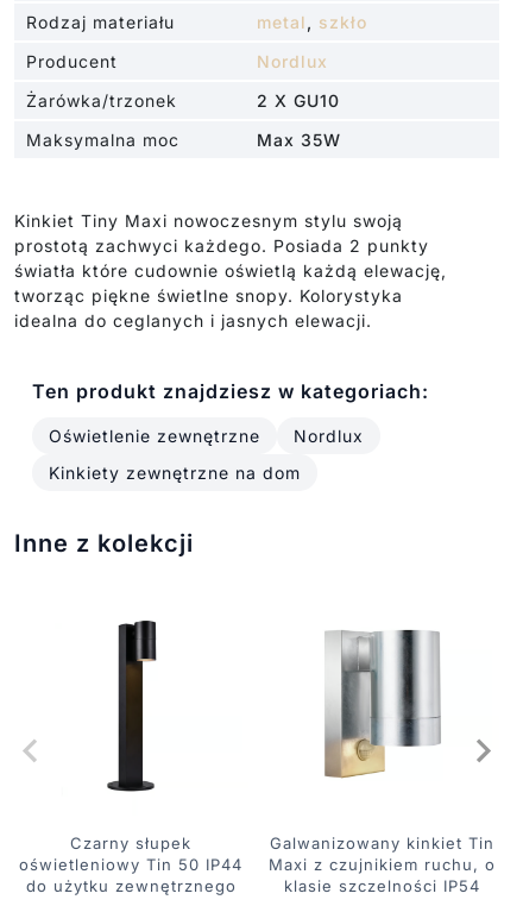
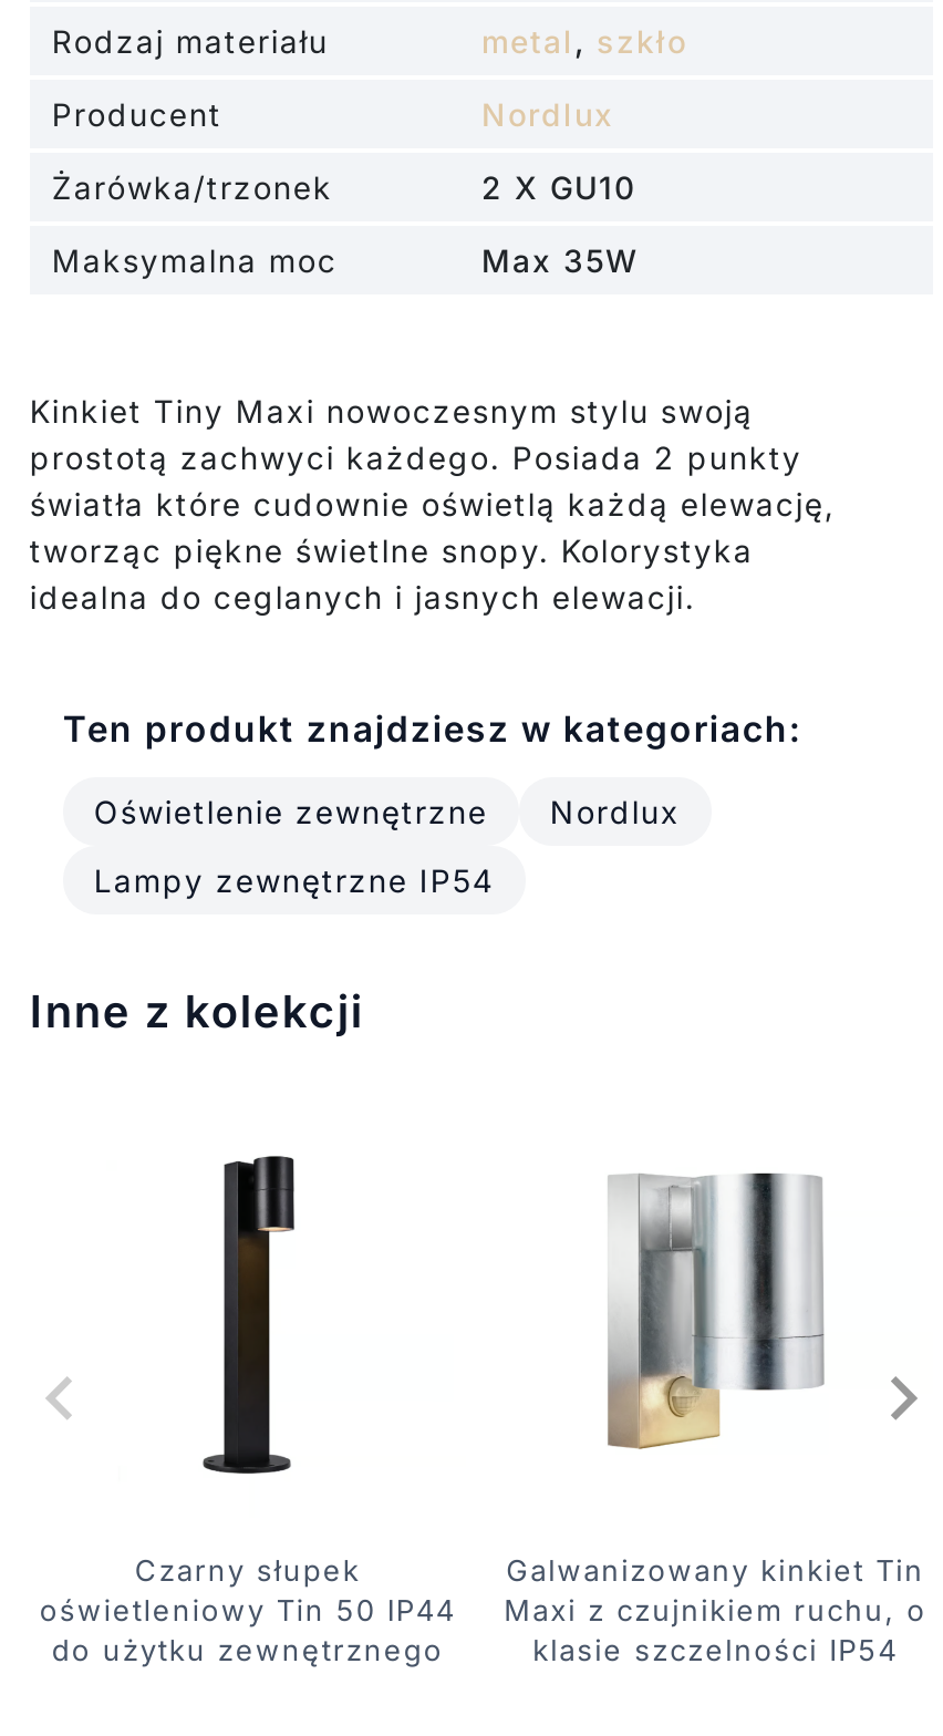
- Kinkiety zewnętrzne na dom
+ Lampy zewnętrzne IP54
